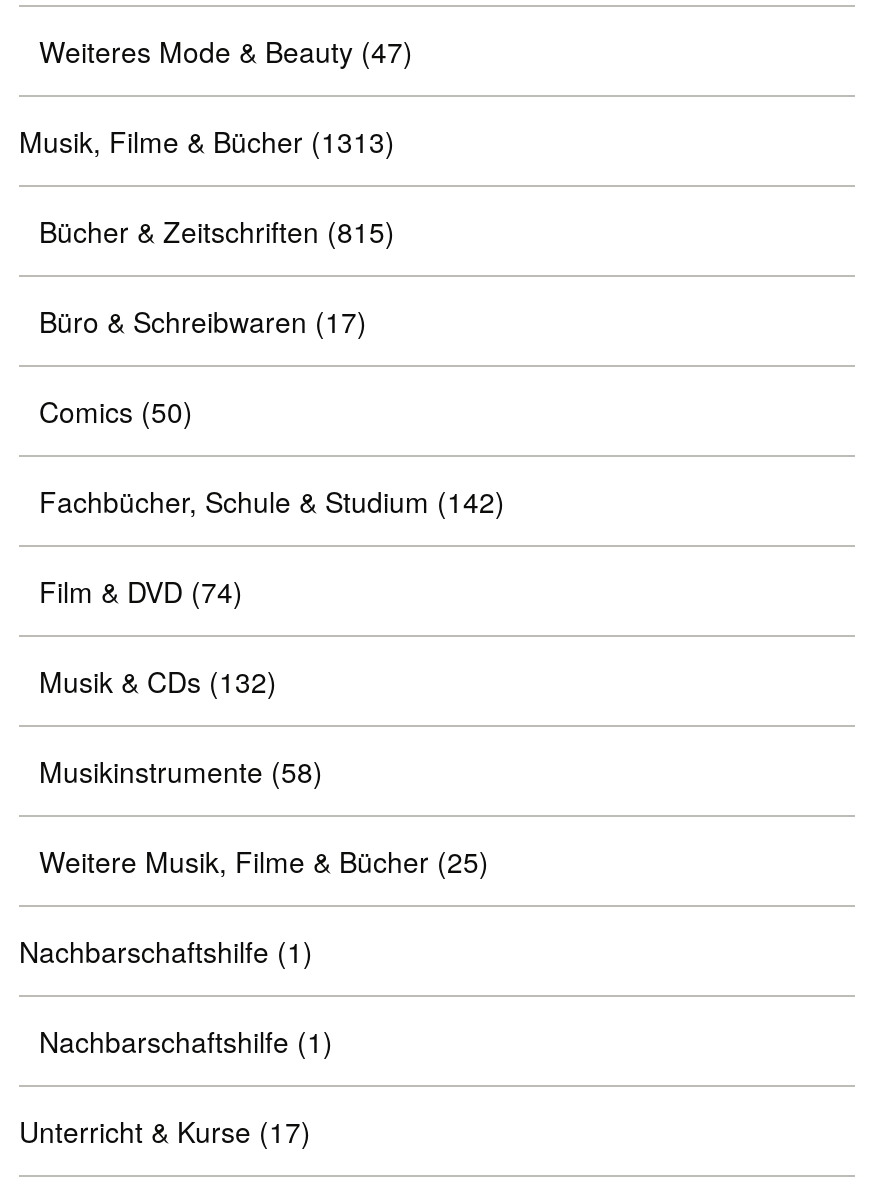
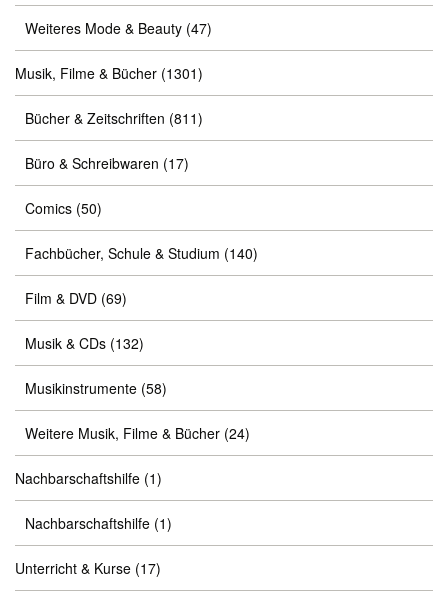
- Musik, Filme & Bücher (1313)
+ Musik, Filme & Bücher (1301)

- Bücher & Zeitschriften (815)
+ Bücher & Zeitschriften (811)

- Fachbücher, Schule & Studium (142)
+ Fachbücher, Schule & Studium (140)

- Film & DVD (74)
+ Film & DVD (69)

- Weitere Musik, Filme & Bücher (25)
+ Weitere Musik, Filme & Bücher (24)
